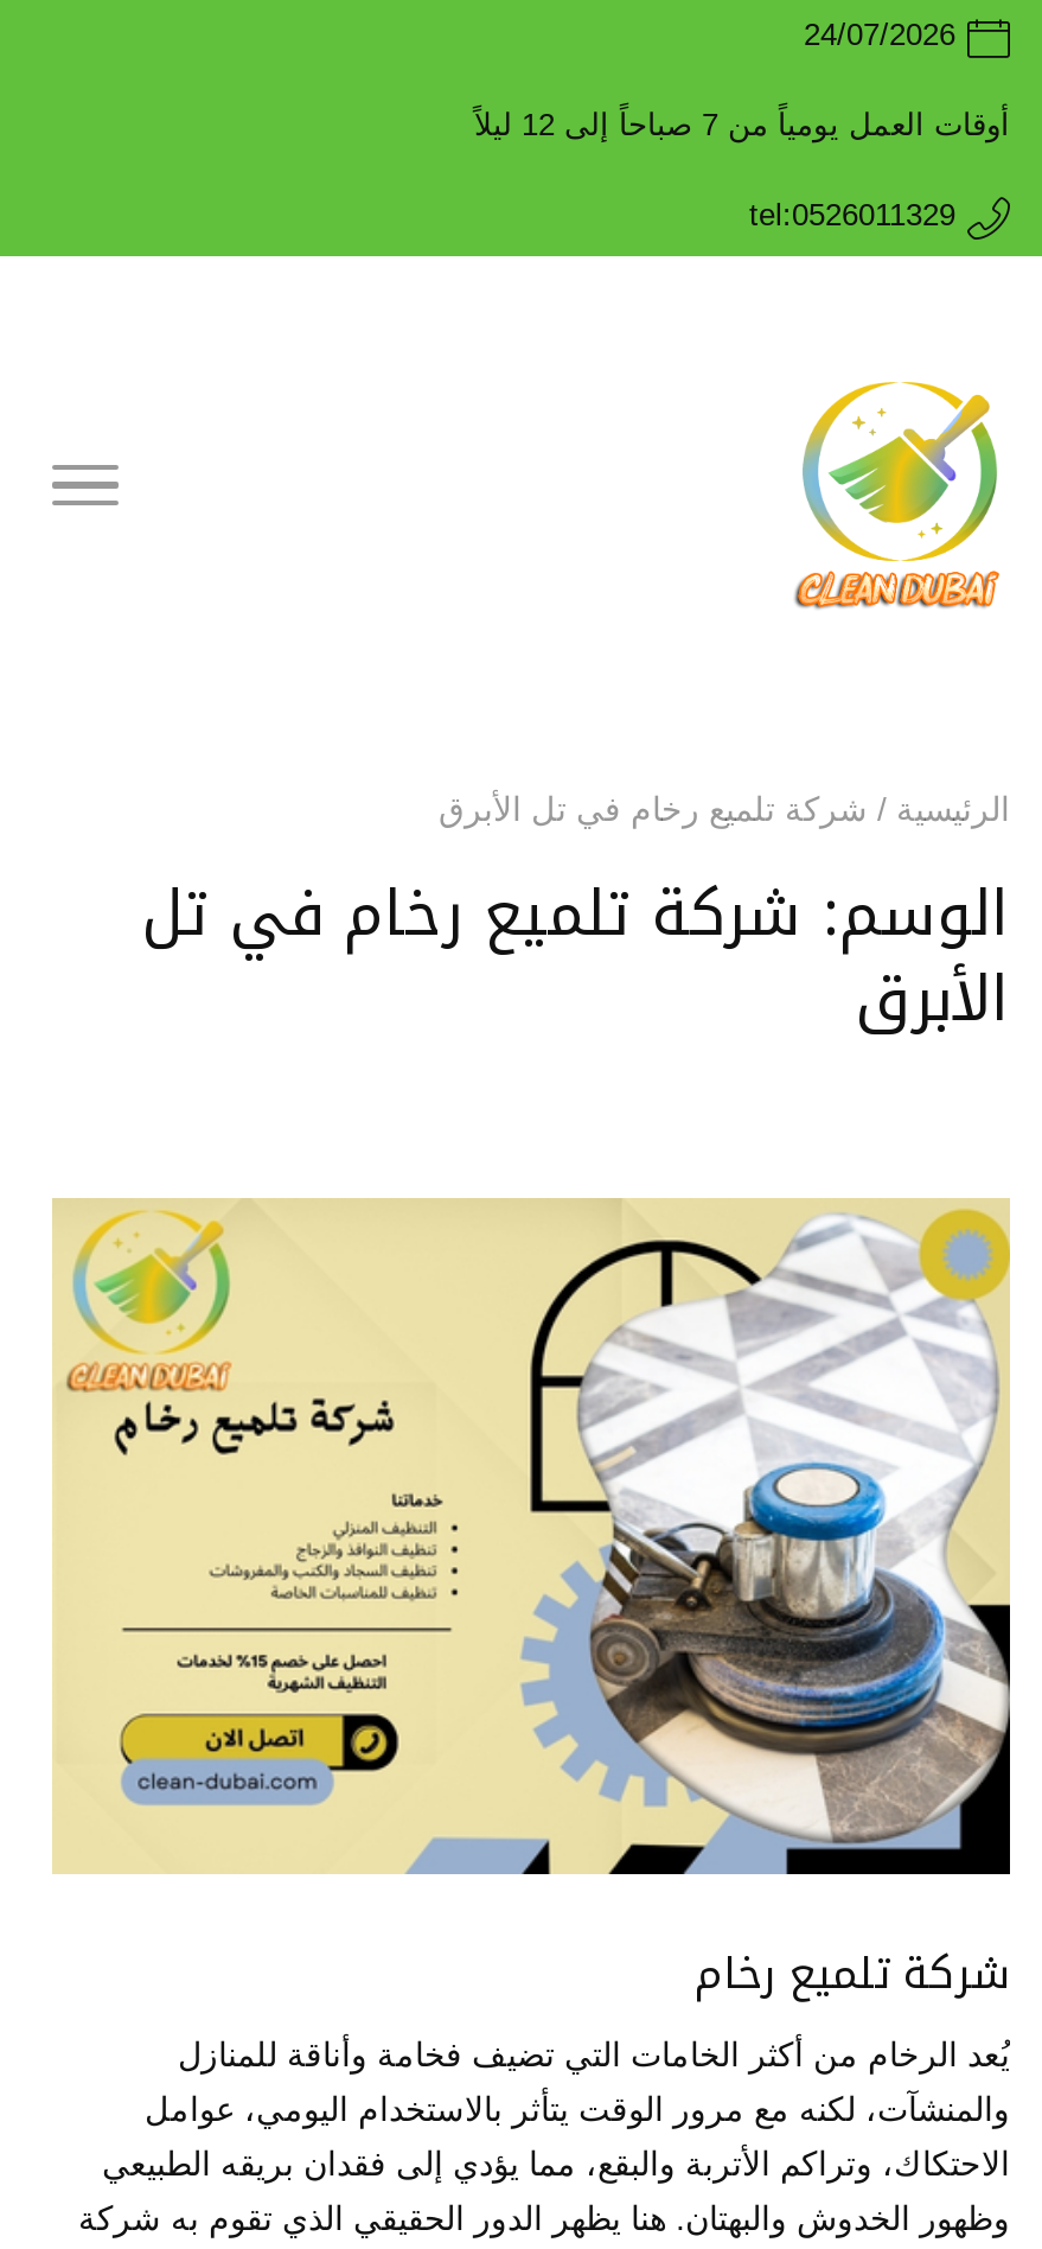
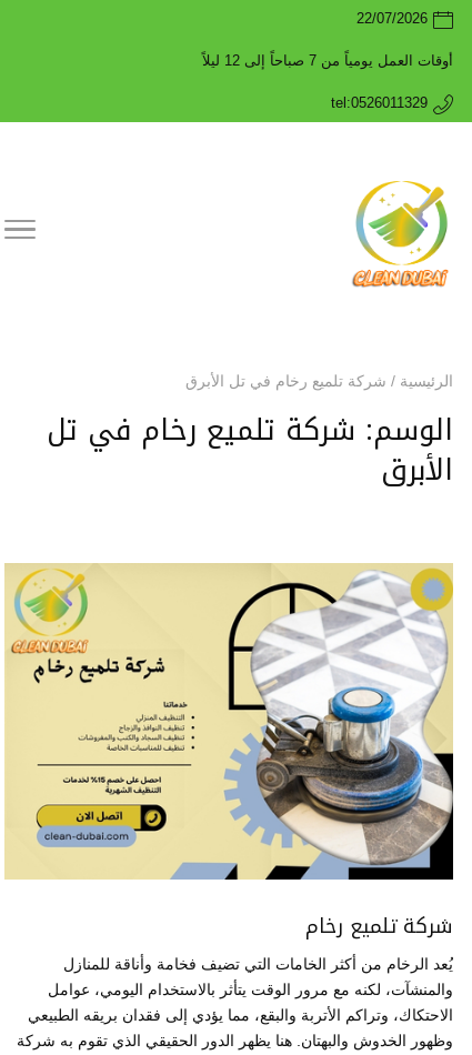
- 24/07/2026
+ 22/07/2026
